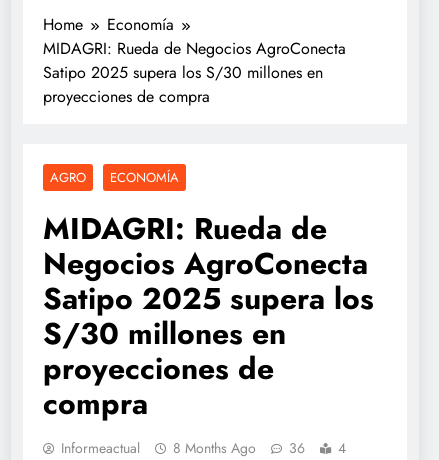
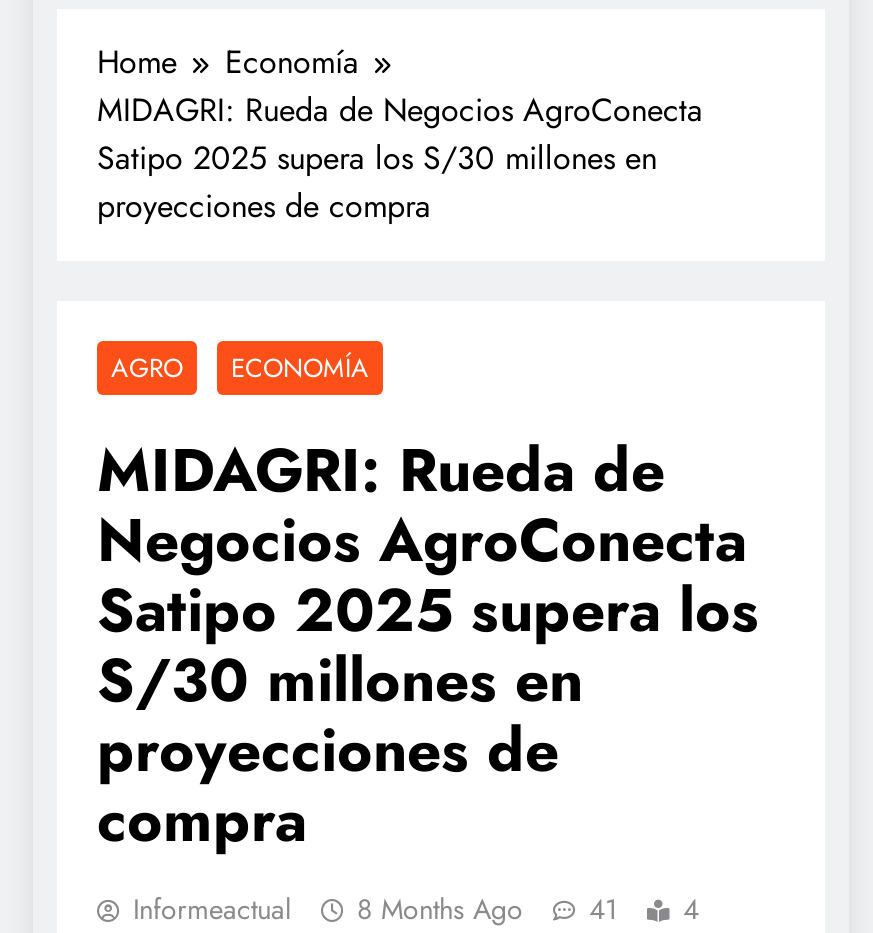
- Informeactual 8 Months Ago 36 4
+ Informeactual 8 Months Ago 41 4
